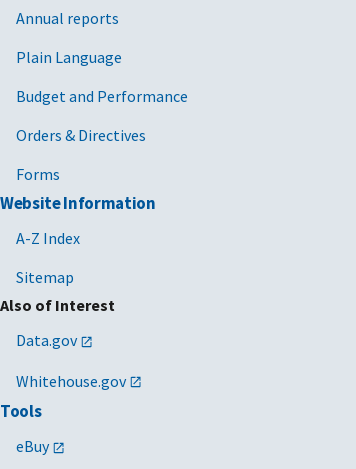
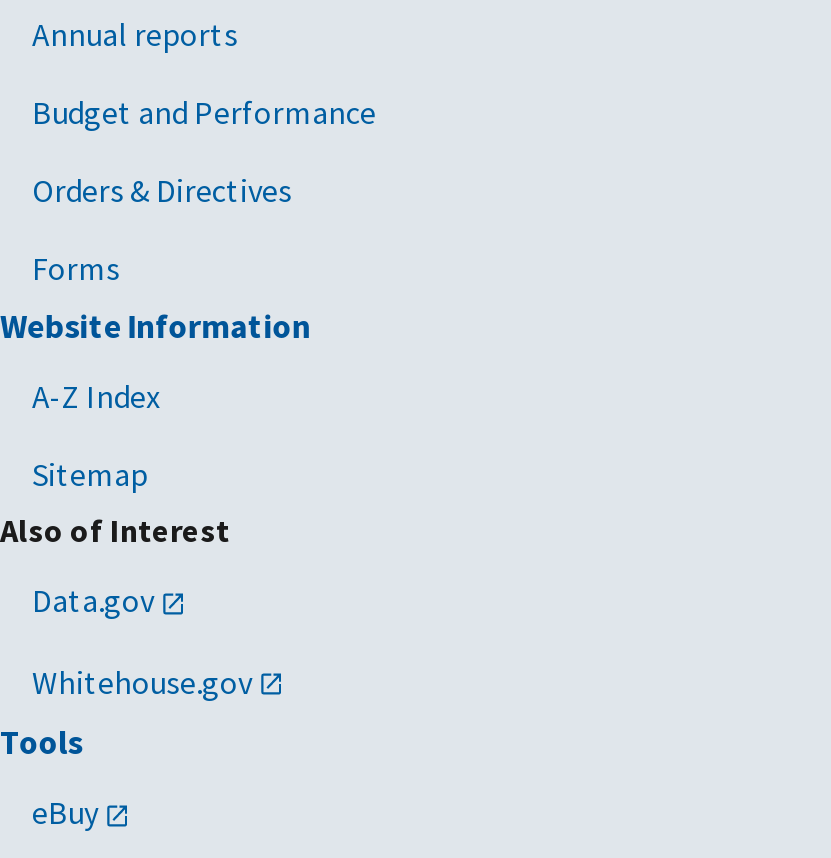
- Plain Language
